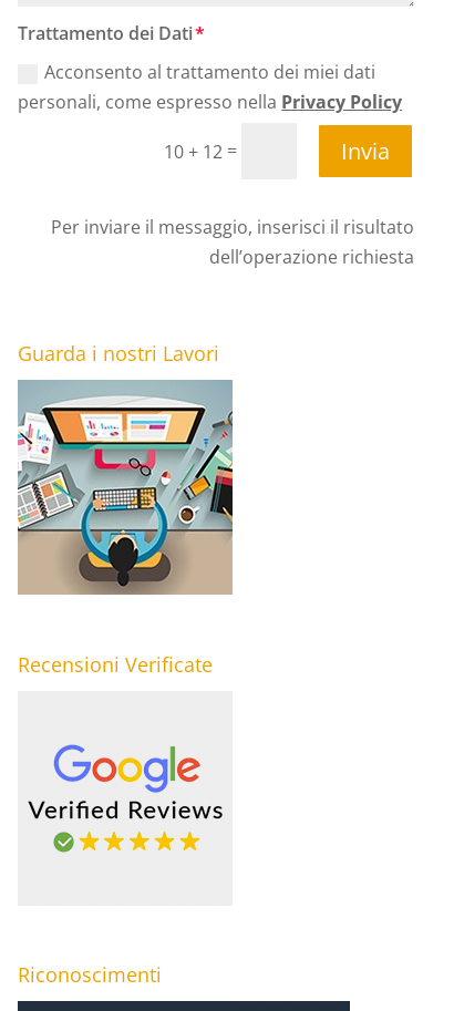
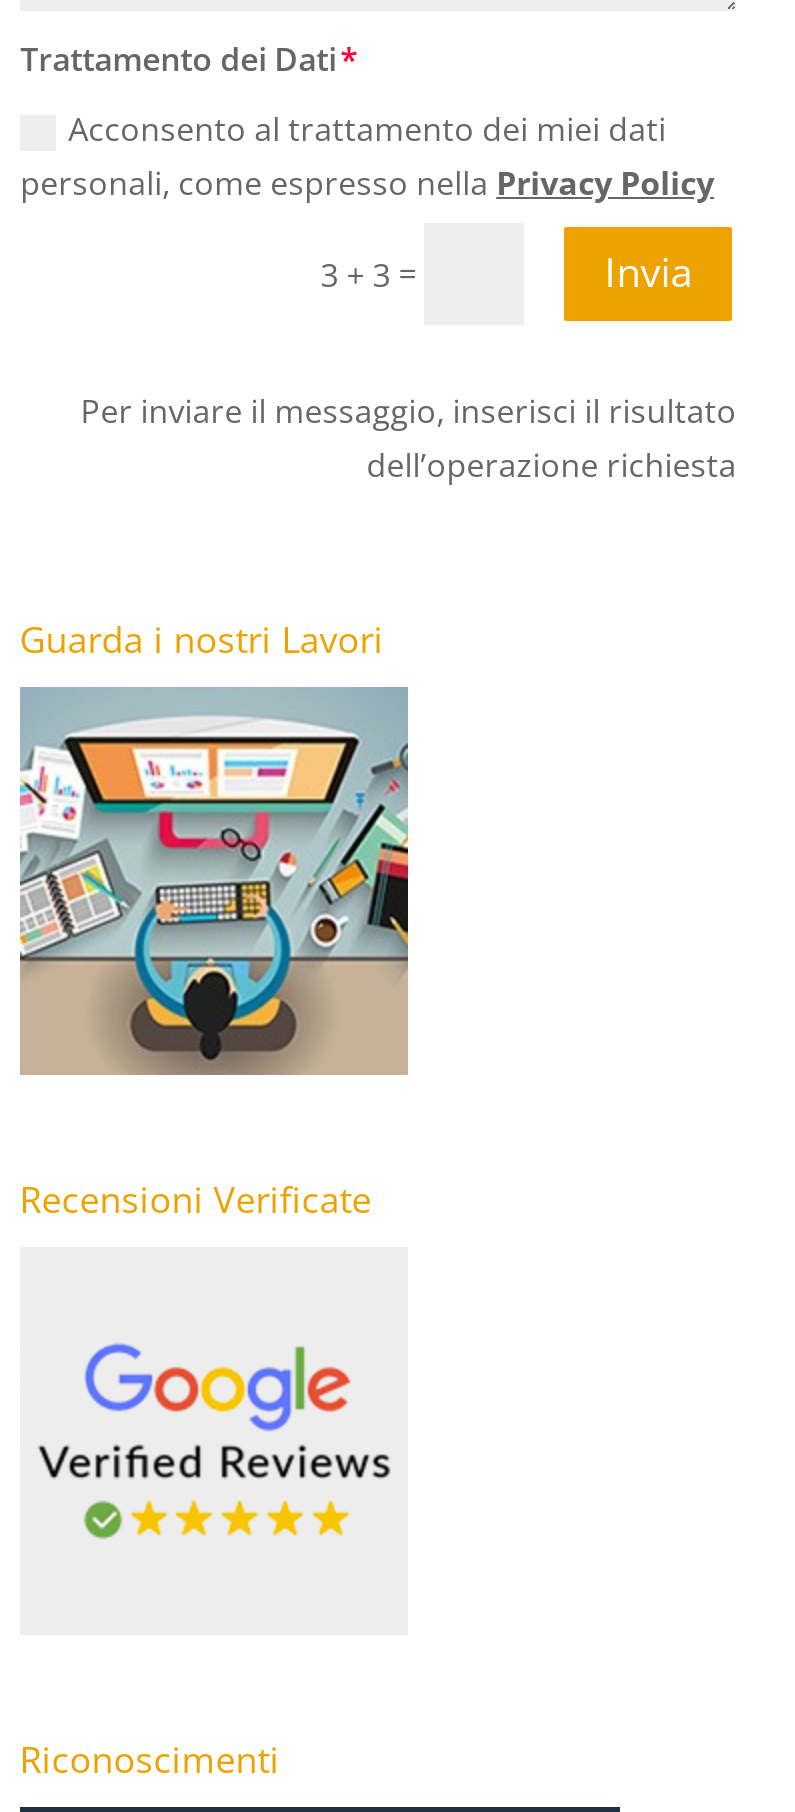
- 10 + 12 =
+ 3 + 3 =
